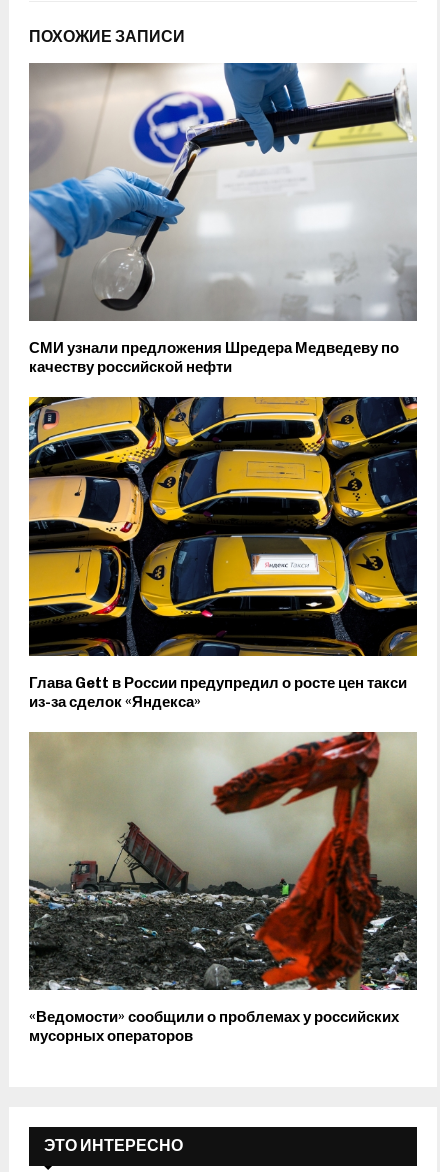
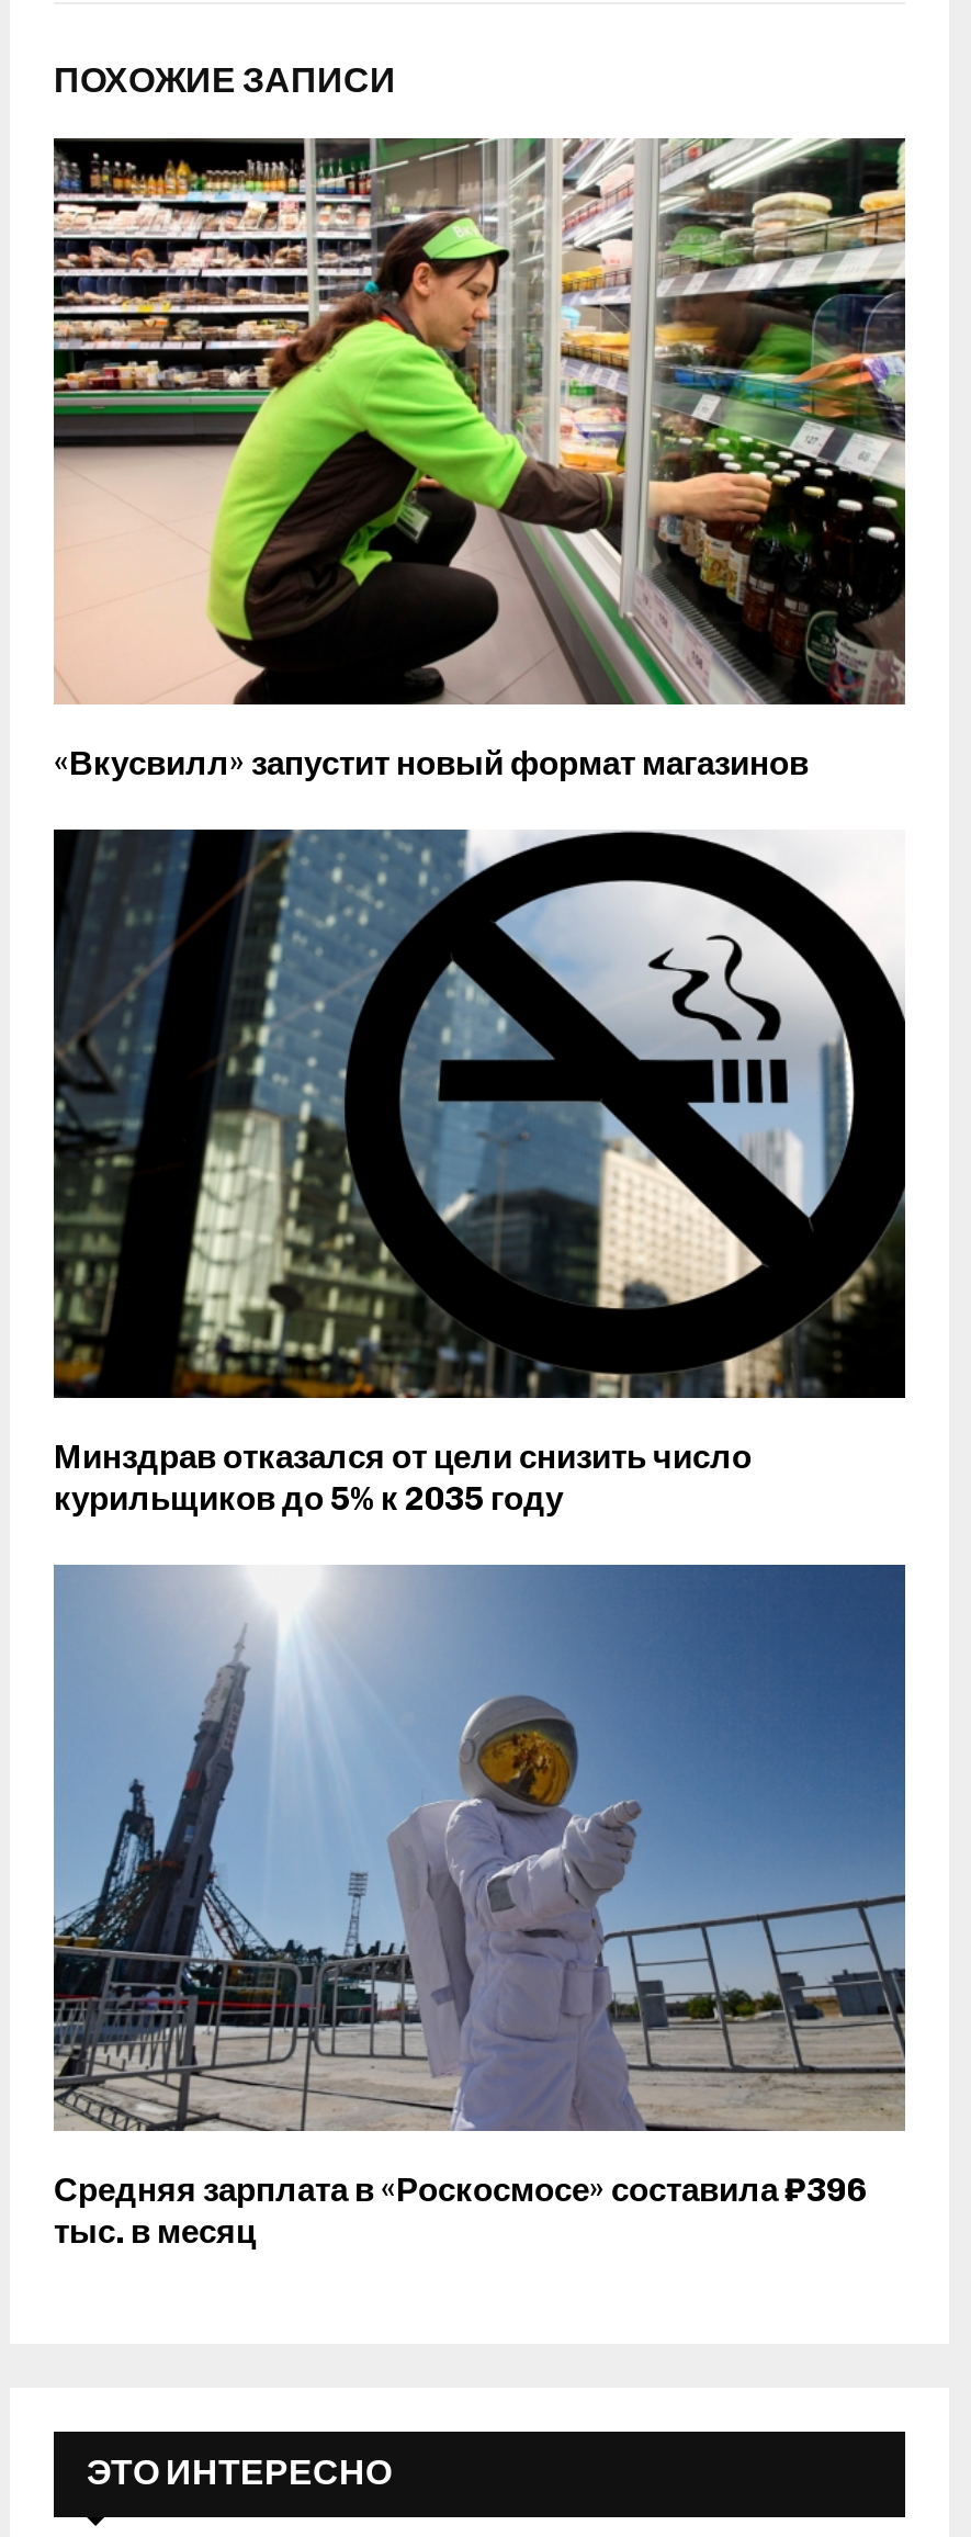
- [image]
- СМИ узнали предложения Шредера Медведеву по
- качеству российской нефти
+ [image]
+ «Вкусвилл» запустит новый формат магазинов

- [image]
- Глава Gett в России предупредил о росте цен такси
- из-за сделок «Яндекса»
+ [image]
+ Минздрав отказался от цели снизить число
+ курильщиков до 5% к 2035 году

- [image]
- «Ведомости» сообщили о проблемах у российских
- мусорных операторов
+ [image]
+ Средняя зарплата в «Роскосмосе» составила ₽396
+ тыс. в месяц
